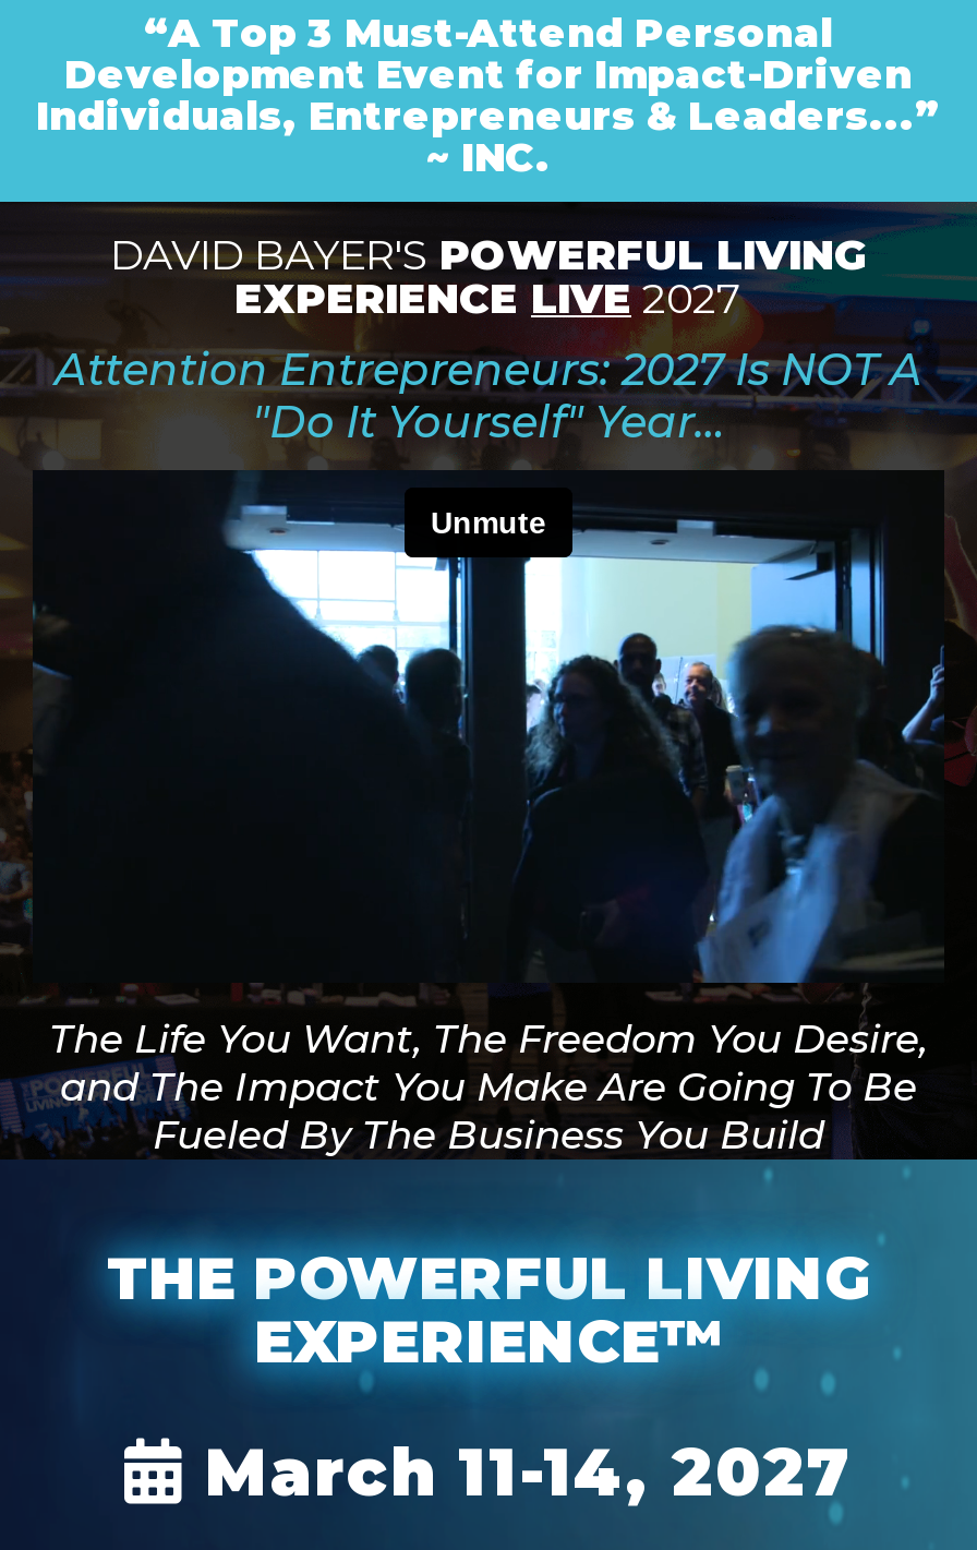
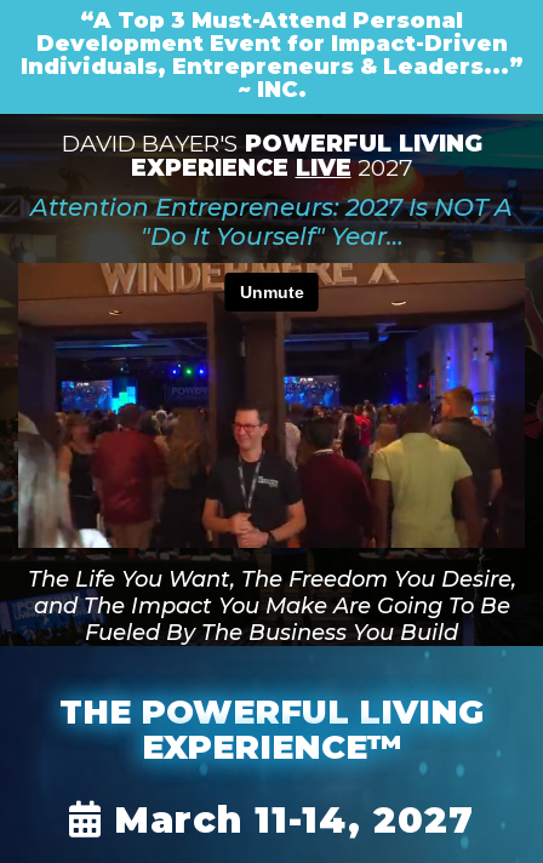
- [image]
+ [image]
